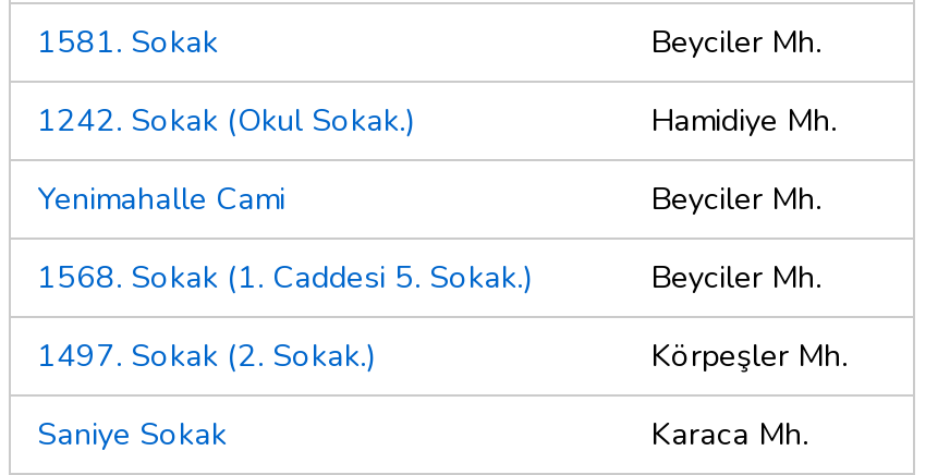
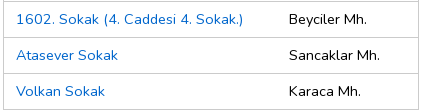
- 1581. Sokak
+ 1602. Sokak (4. Caddesi 4. Sokak.)

- 1242. Sokak (Okul Sokak.)
- Hamidiye Mh.
- Yenimahalle Cami
- Beyciler Mh.
- 1568. Sokak (1. Caddesi 5. Sokak.)
- Beyciler Mh.
- 1497. Sokak (2. Sokak.)
- Körpeşler Mh.
- Saniye Sokak
+ Atasever Sokak
+ Sancaklar Mh.
+ Volkan Sokak
